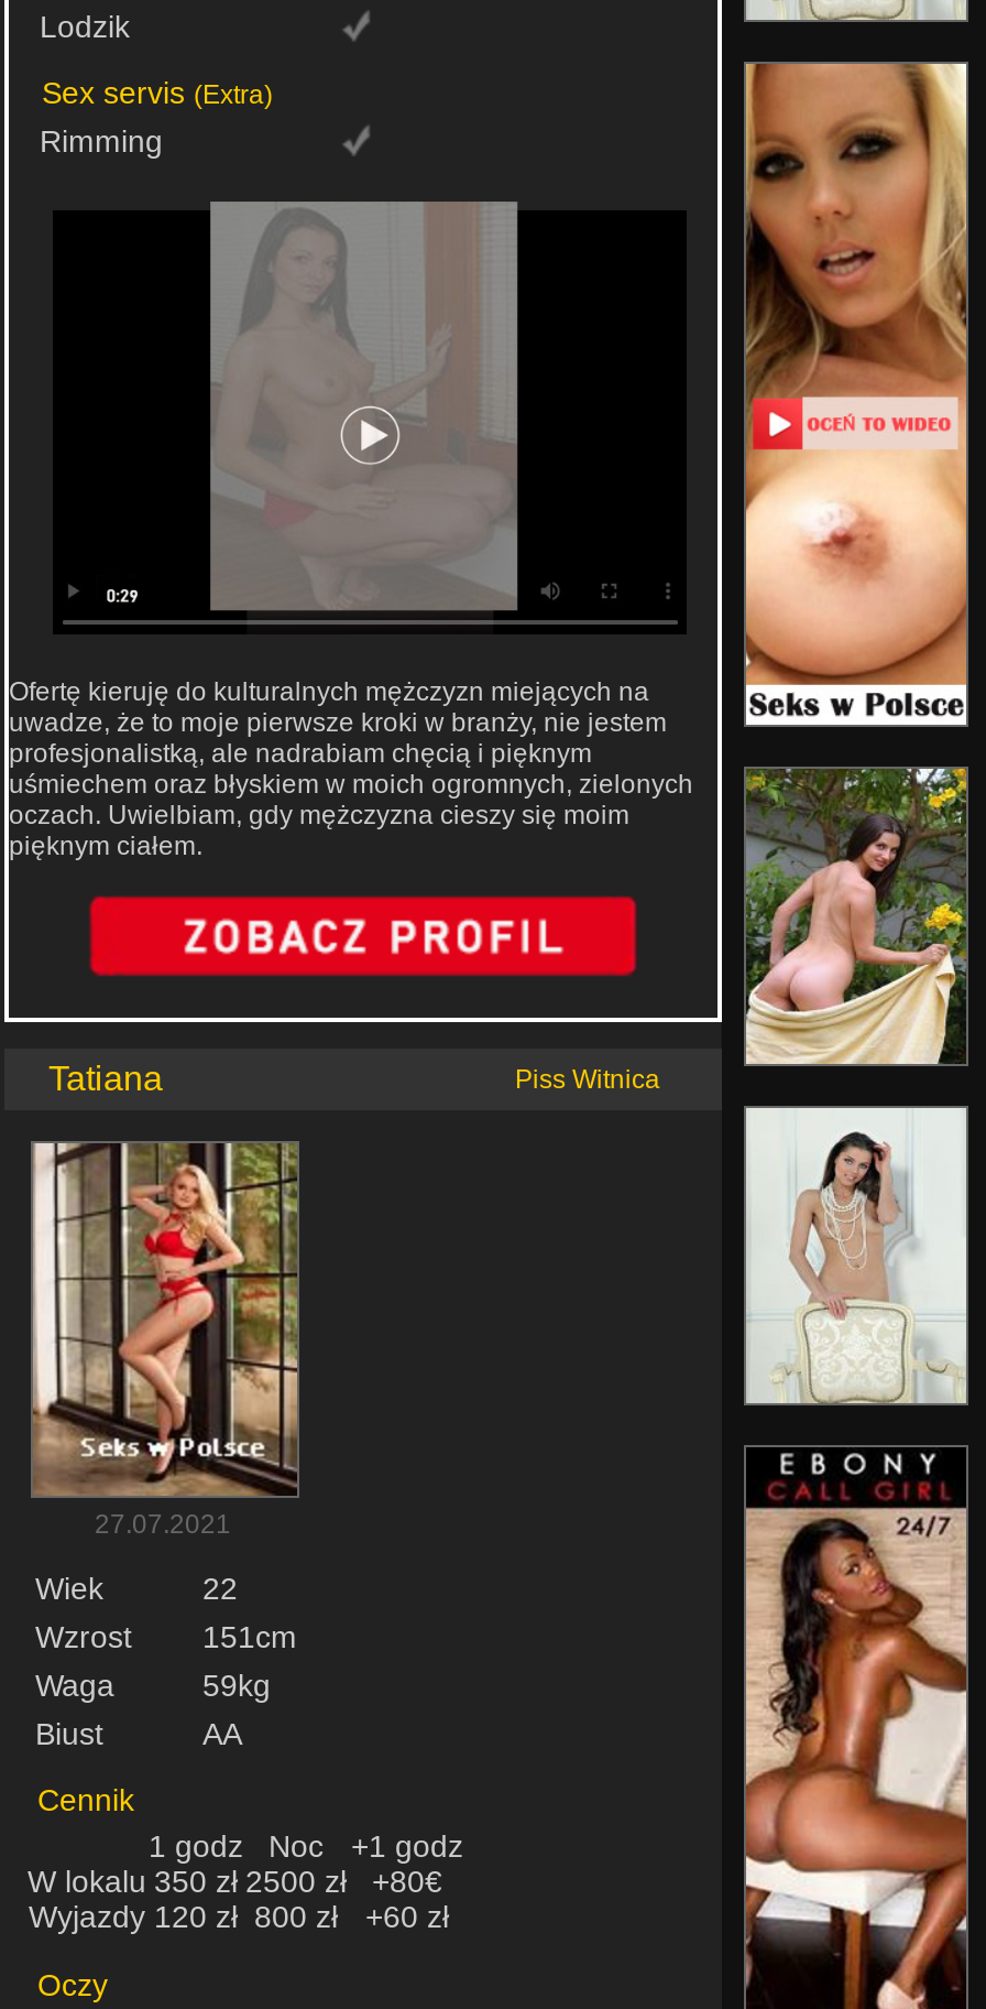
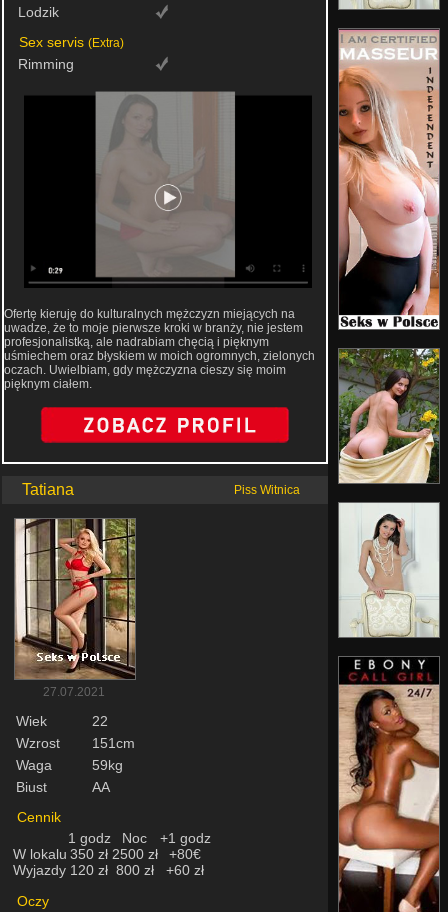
- [image]
+ [image]
